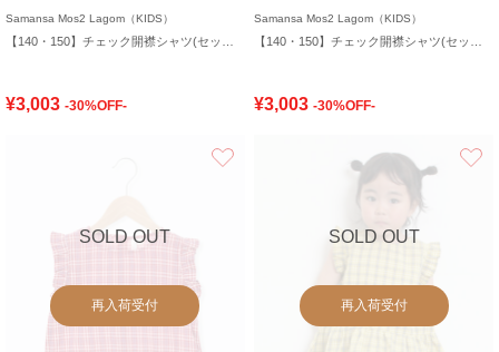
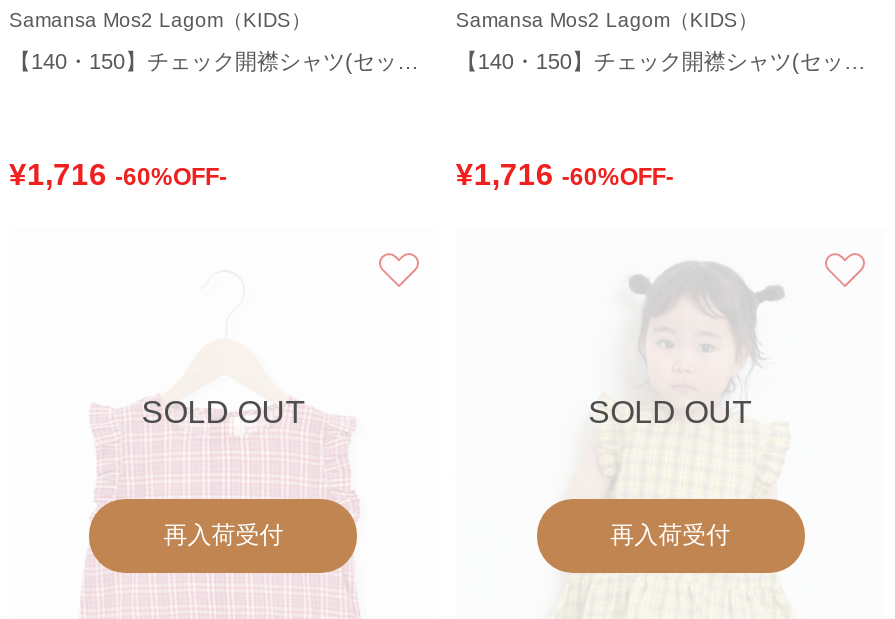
- ¥3,003 -30%OFF-
+ ¥1,716 -60%OFF-

- ¥3,003 -30%OFF-
+ ¥1,716 -60%OFF-
